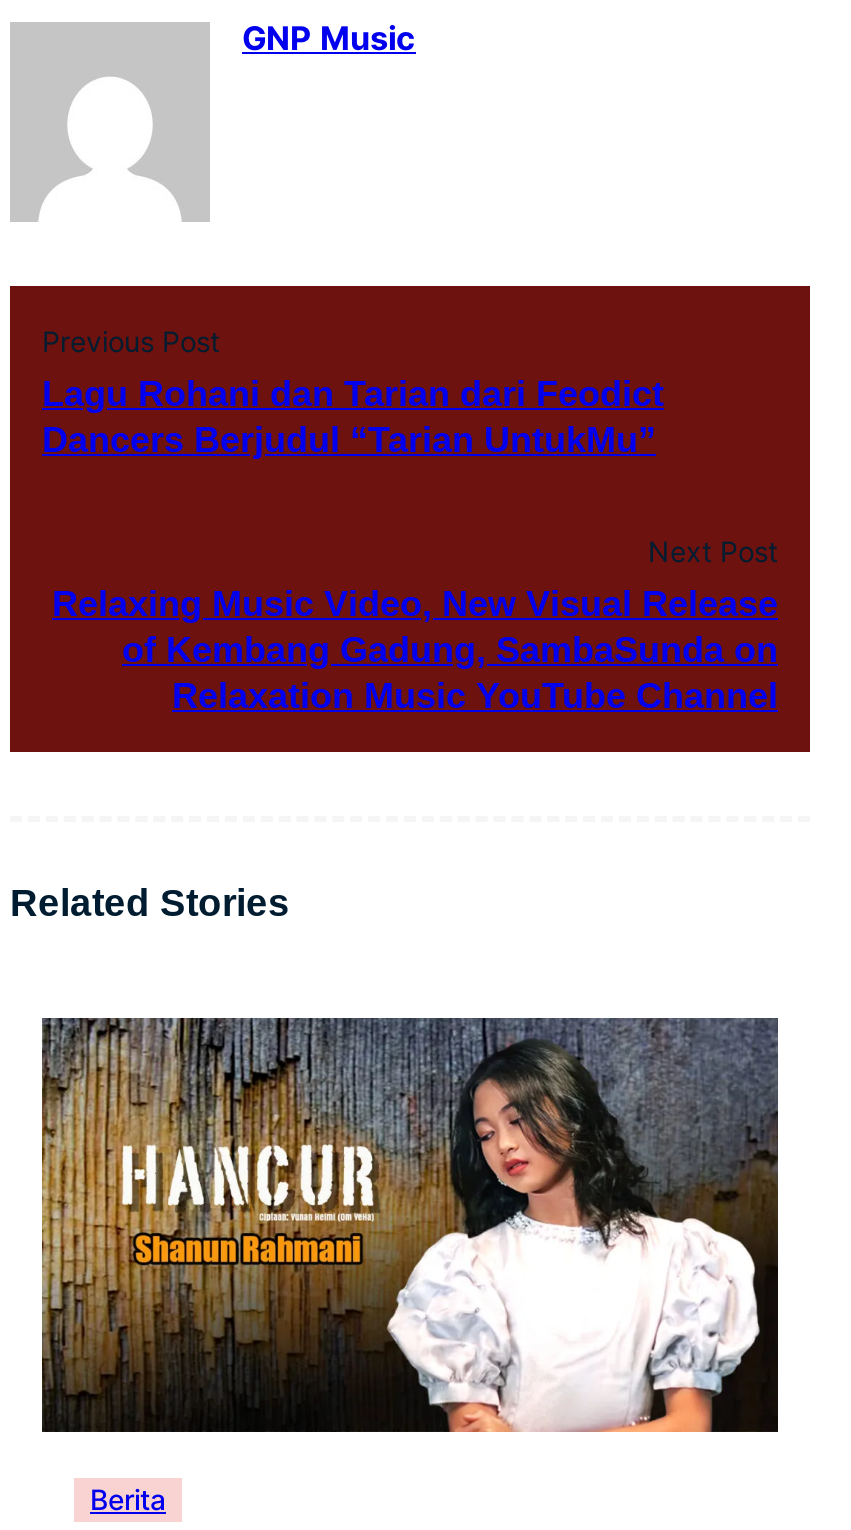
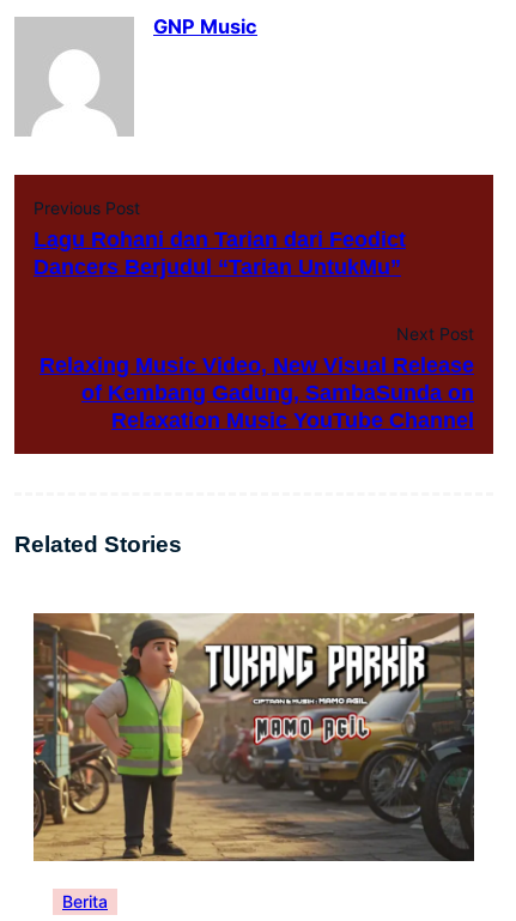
- [image]
+ [image]
